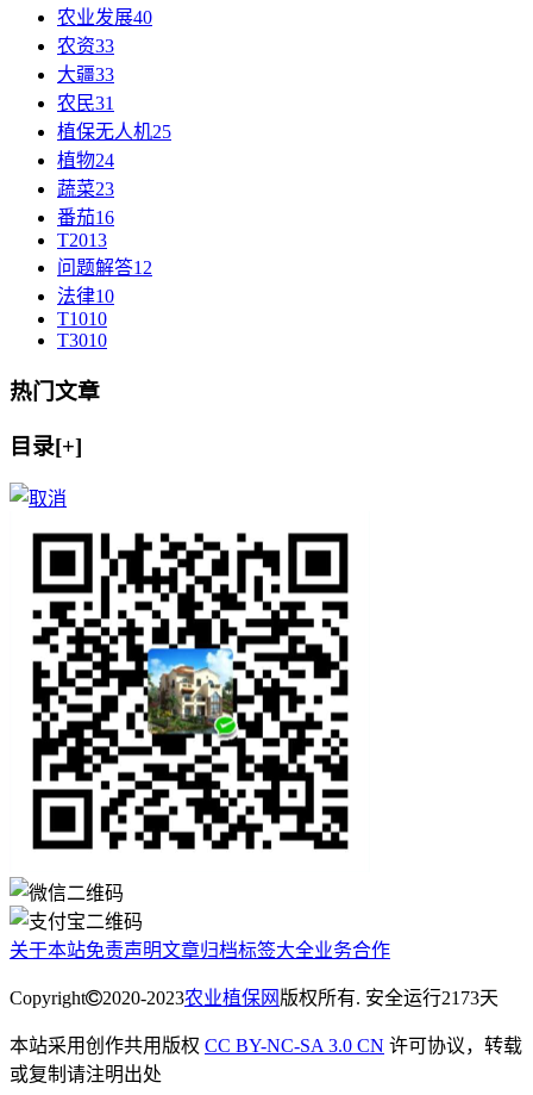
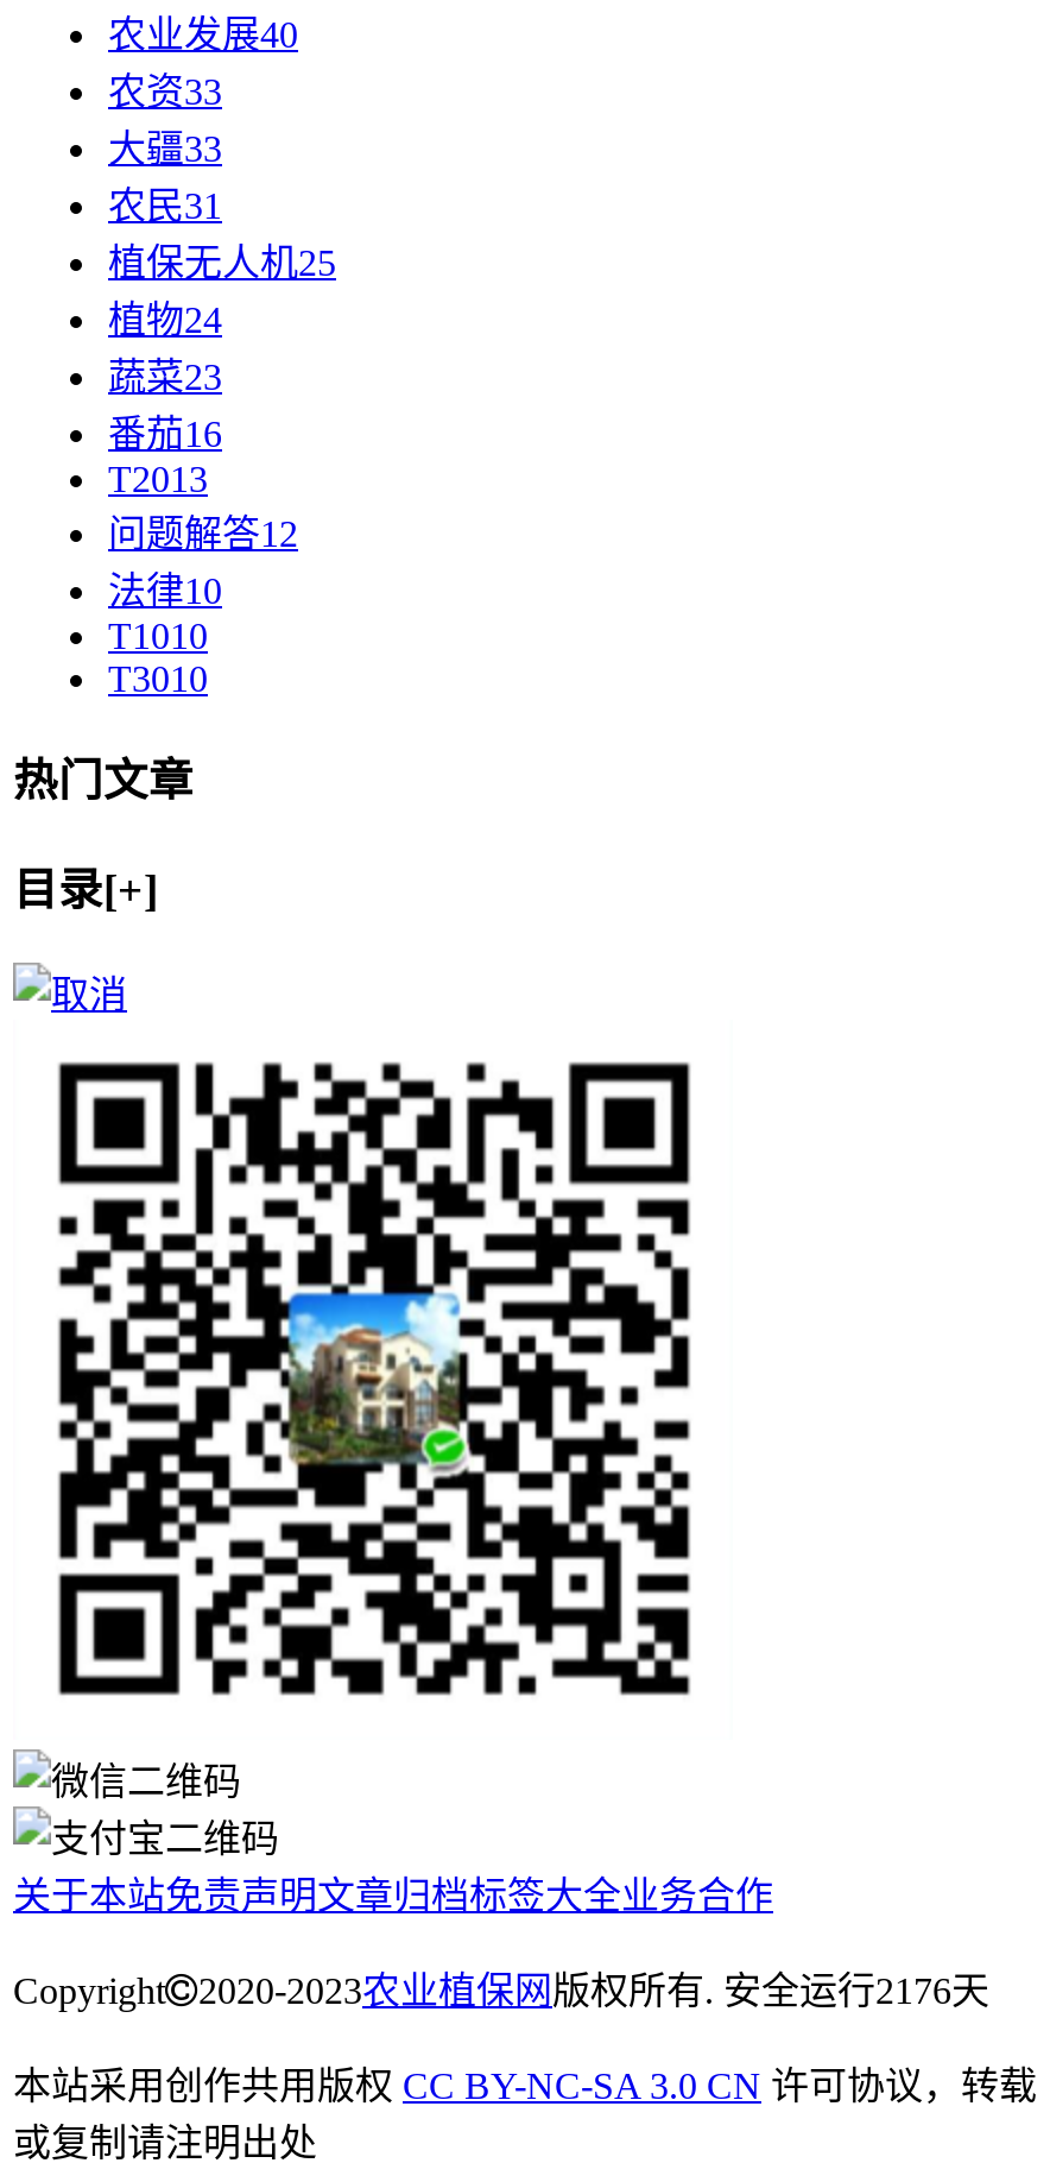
- 2020-2023农业植保网版权所有. 安全运行2173天
+ 2020-2023农业植保网版权所有. 安全运行2176天
